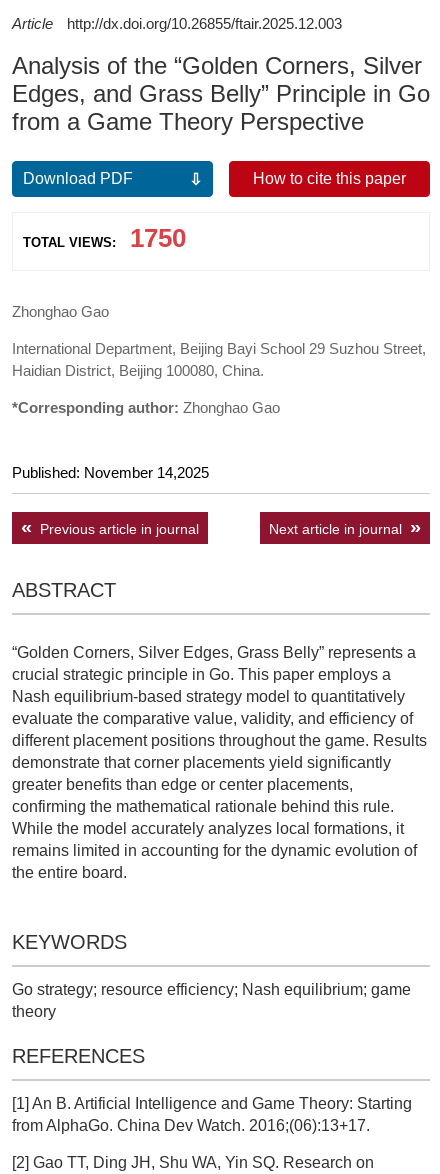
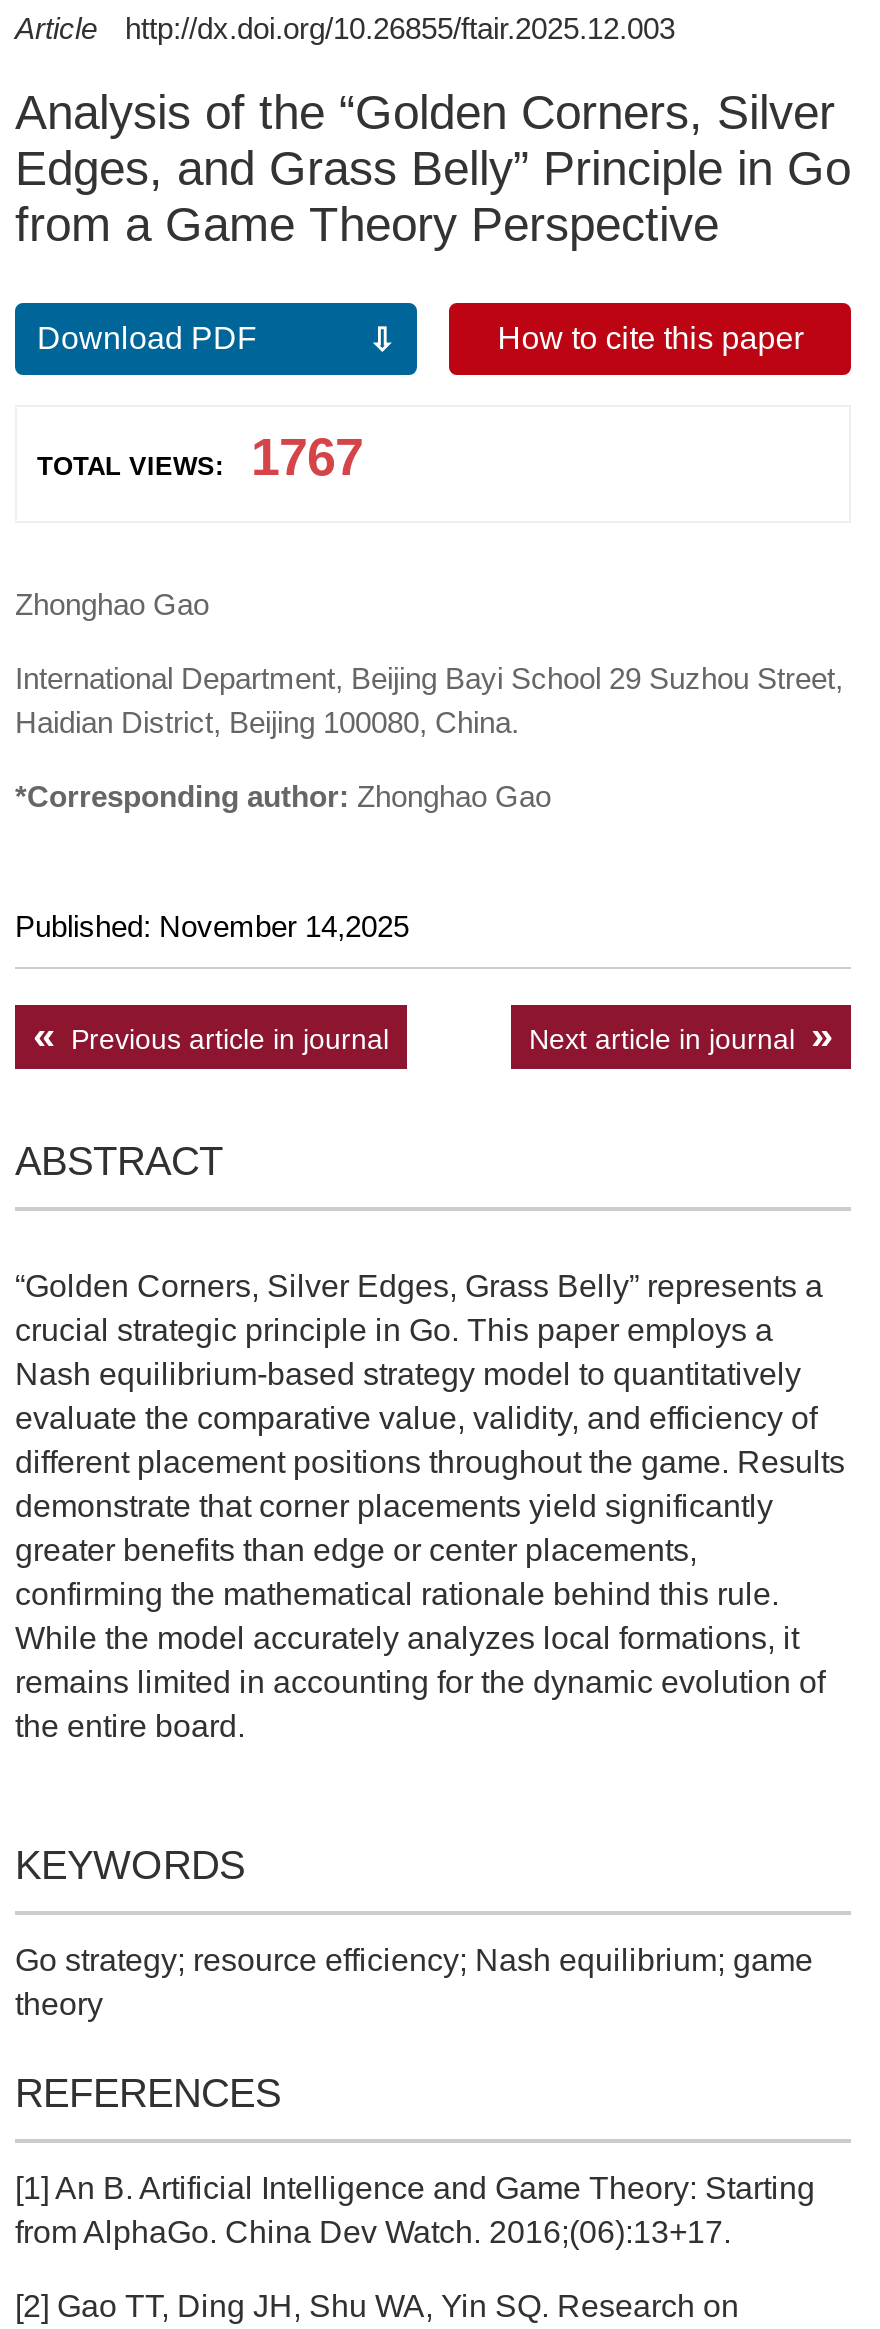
- TOTAL VIEWS: 1750
+ TOTAL VIEWS: 1767
